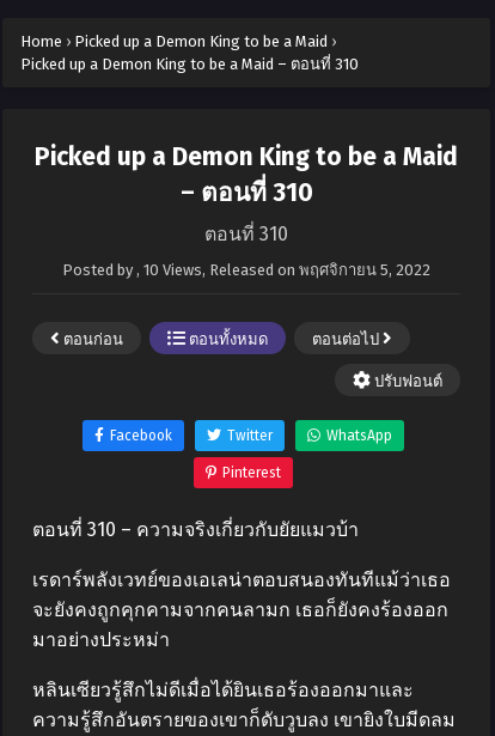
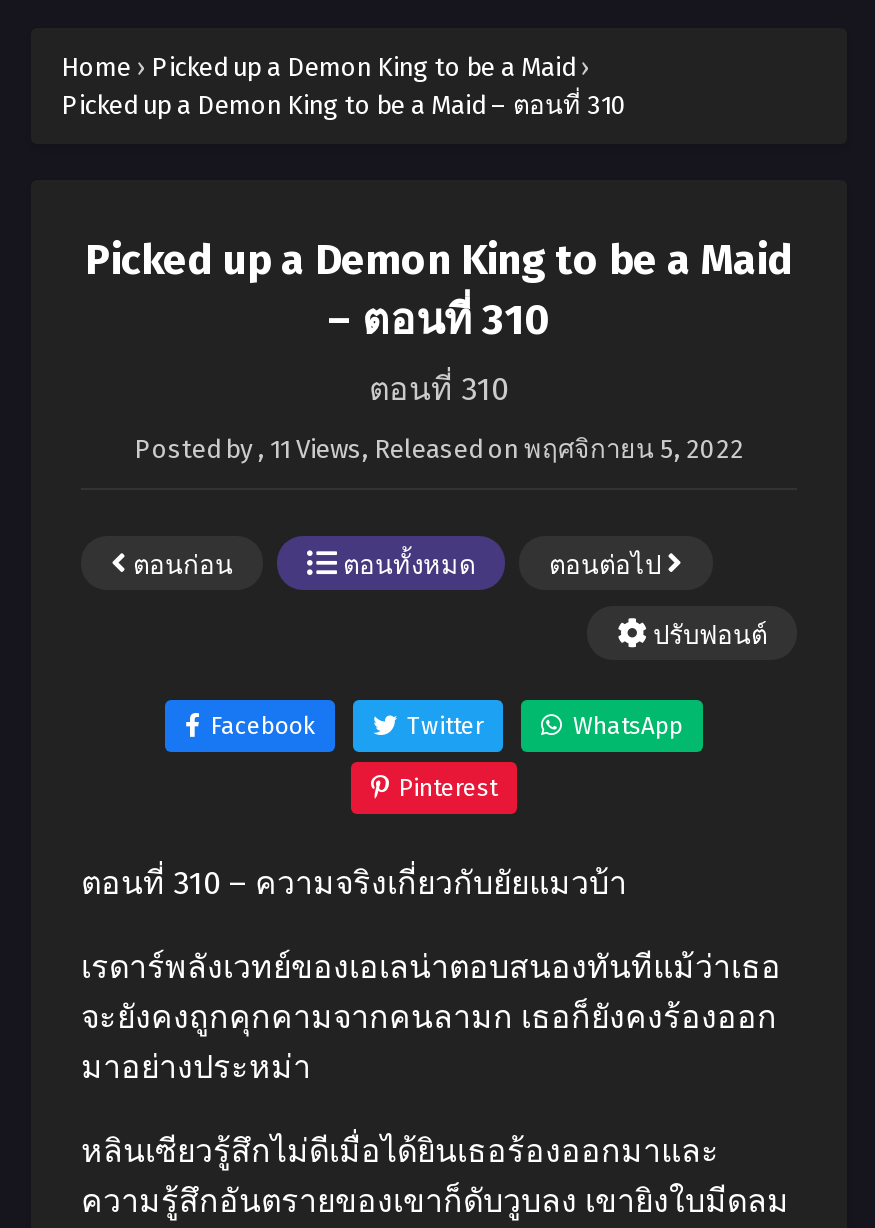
- Posted by, 10 Views, Released onพฤศจิกายน 5, 2022
+ Posted by, 11 Views, Released onพฤศจิกายน 5, 2022
